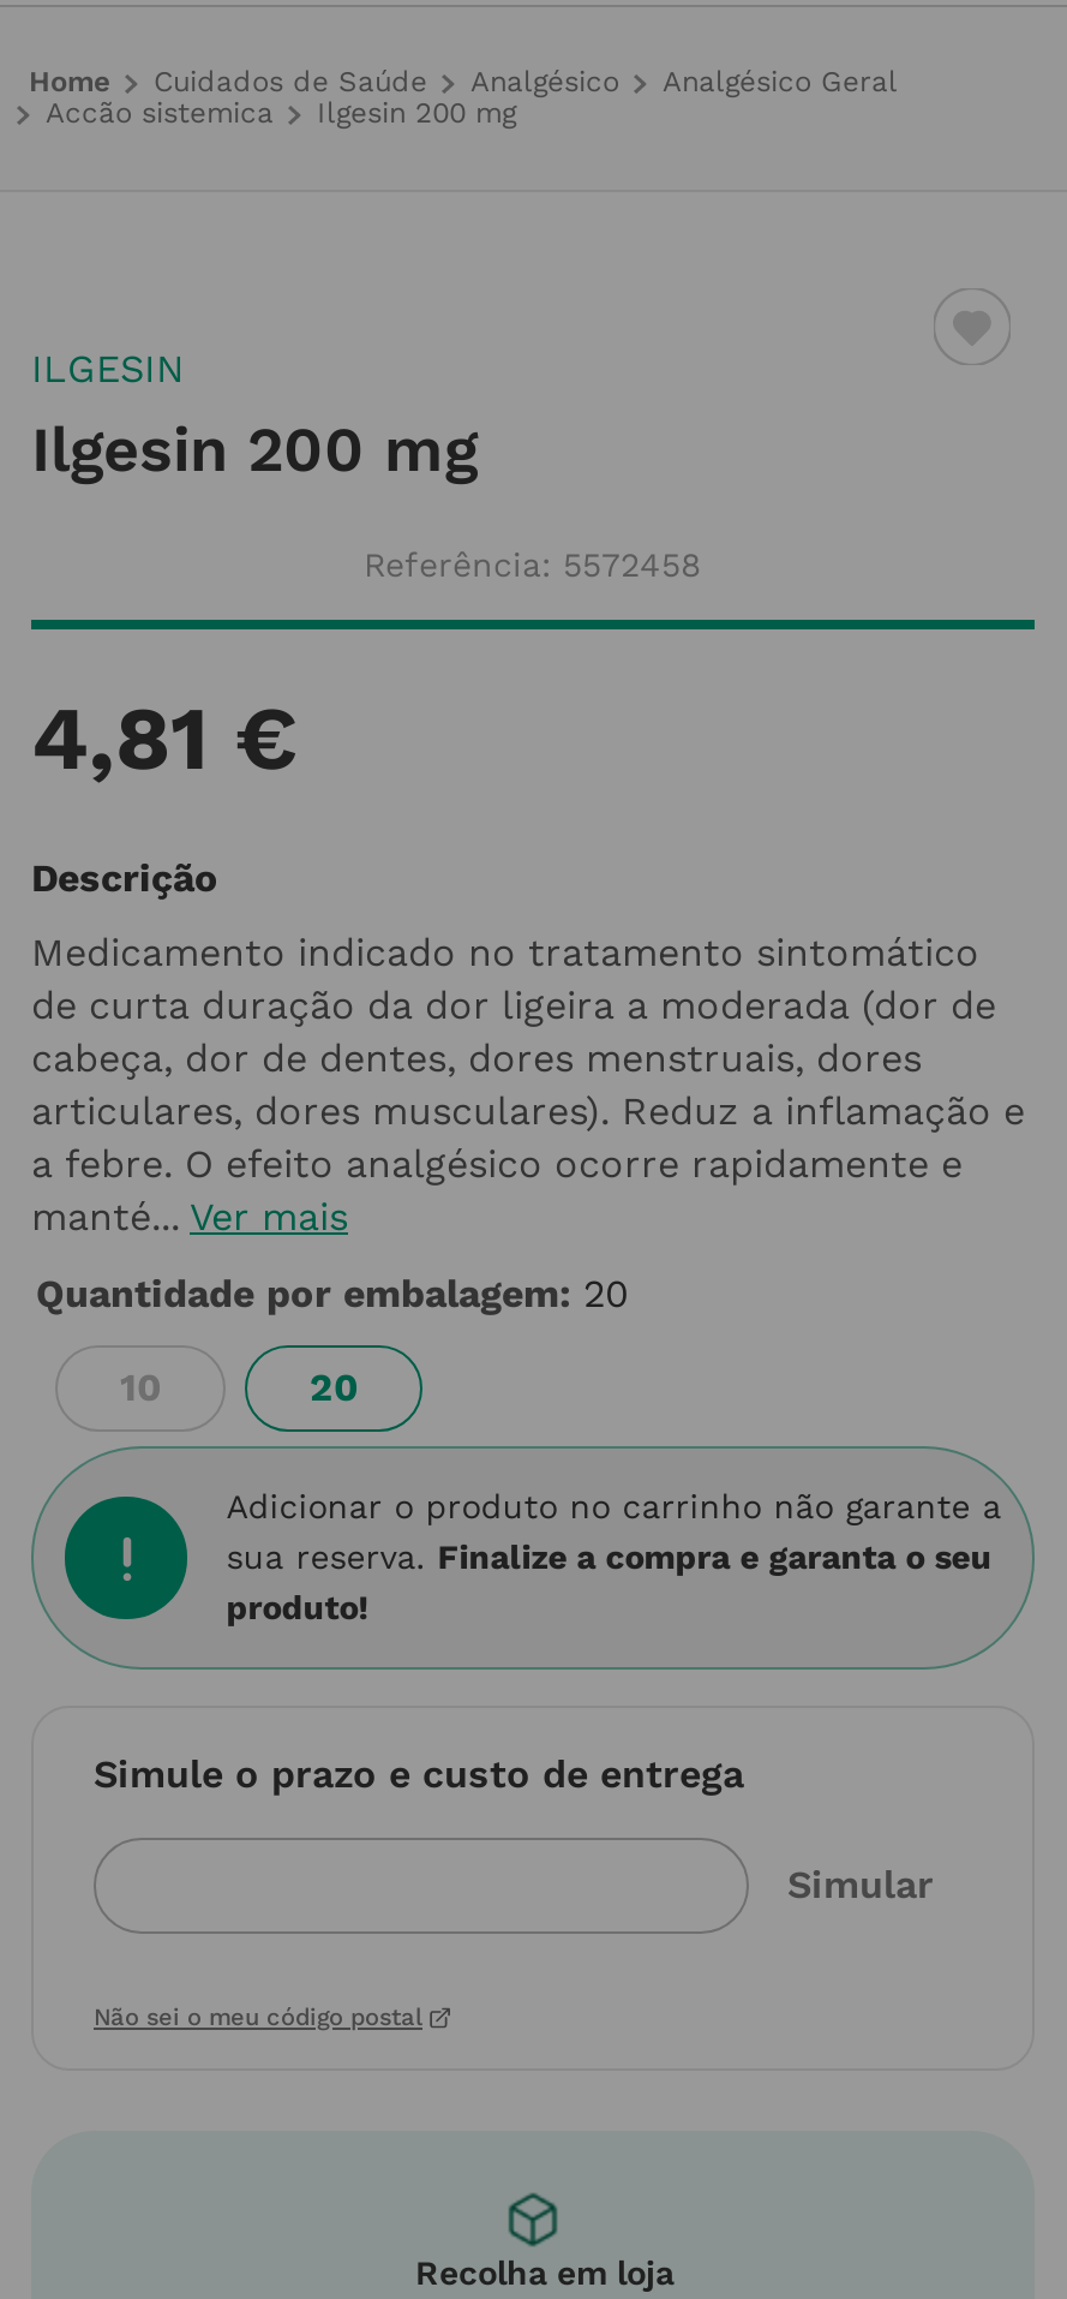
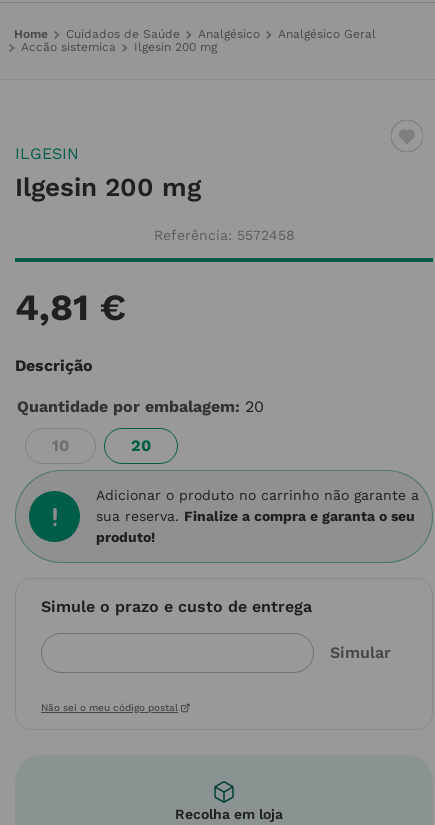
- Medicamento indicado no tratamento sintomático
- de curta duração da dor ligeira a moderada (dor de
- cabeça, dor de dentes, dores menstruais, dores
- articulares, dores musculares). Reduz a inflamação e
- a febre. O efeito analgésico ocorre rapidamente e
- manté... Ver mais
